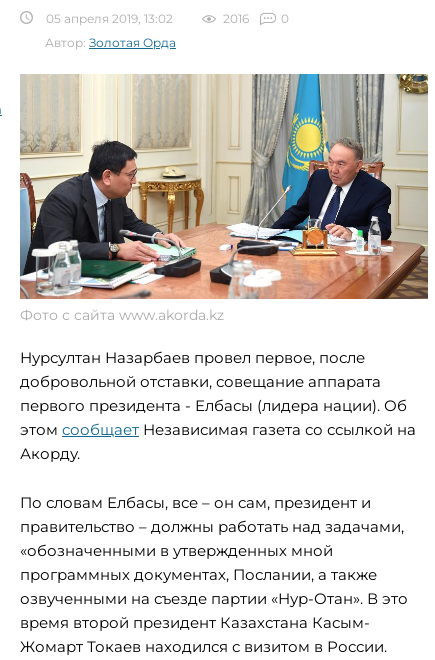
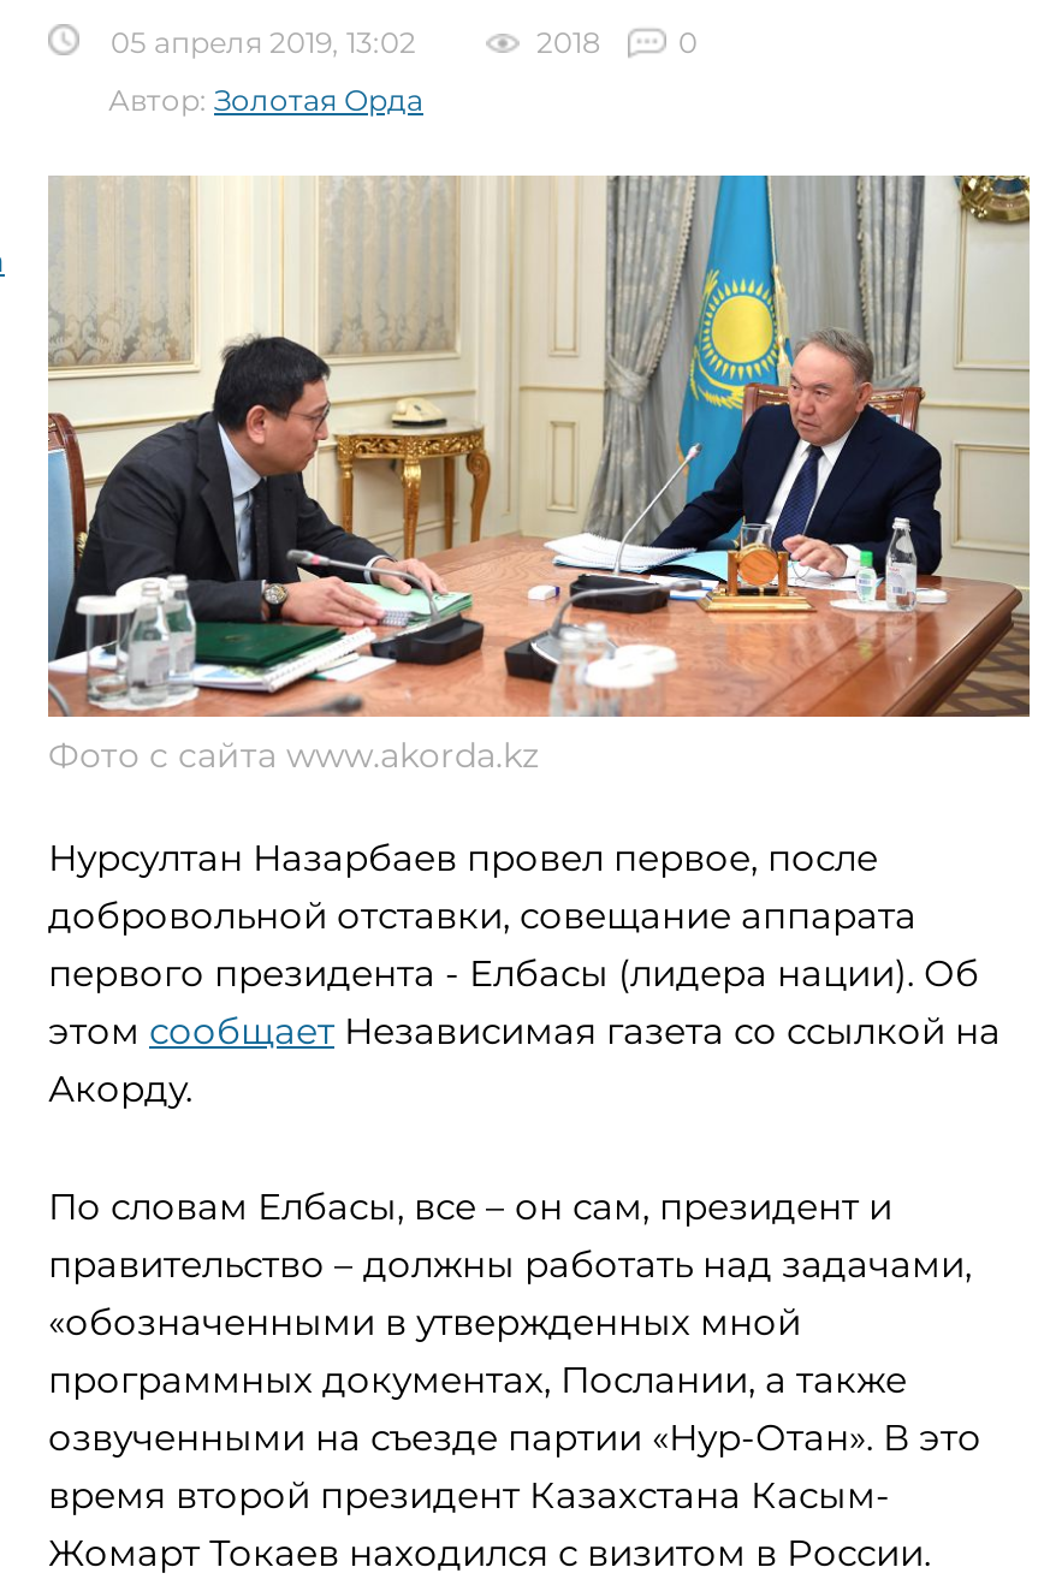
- 2016
+ 2018
